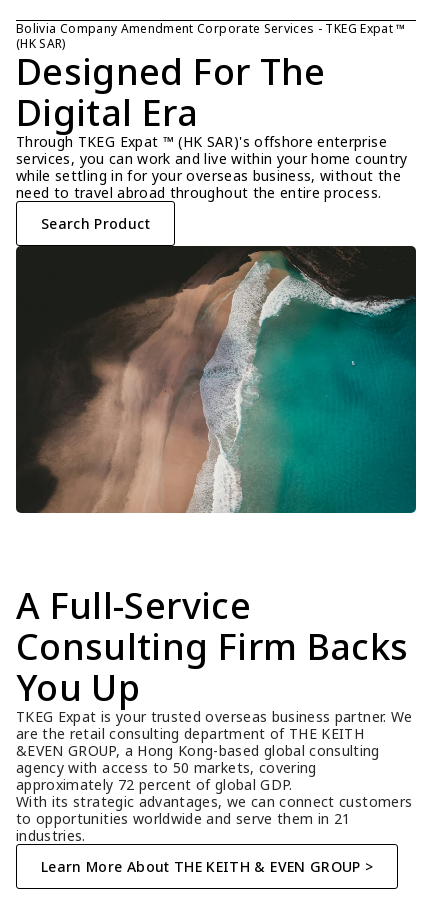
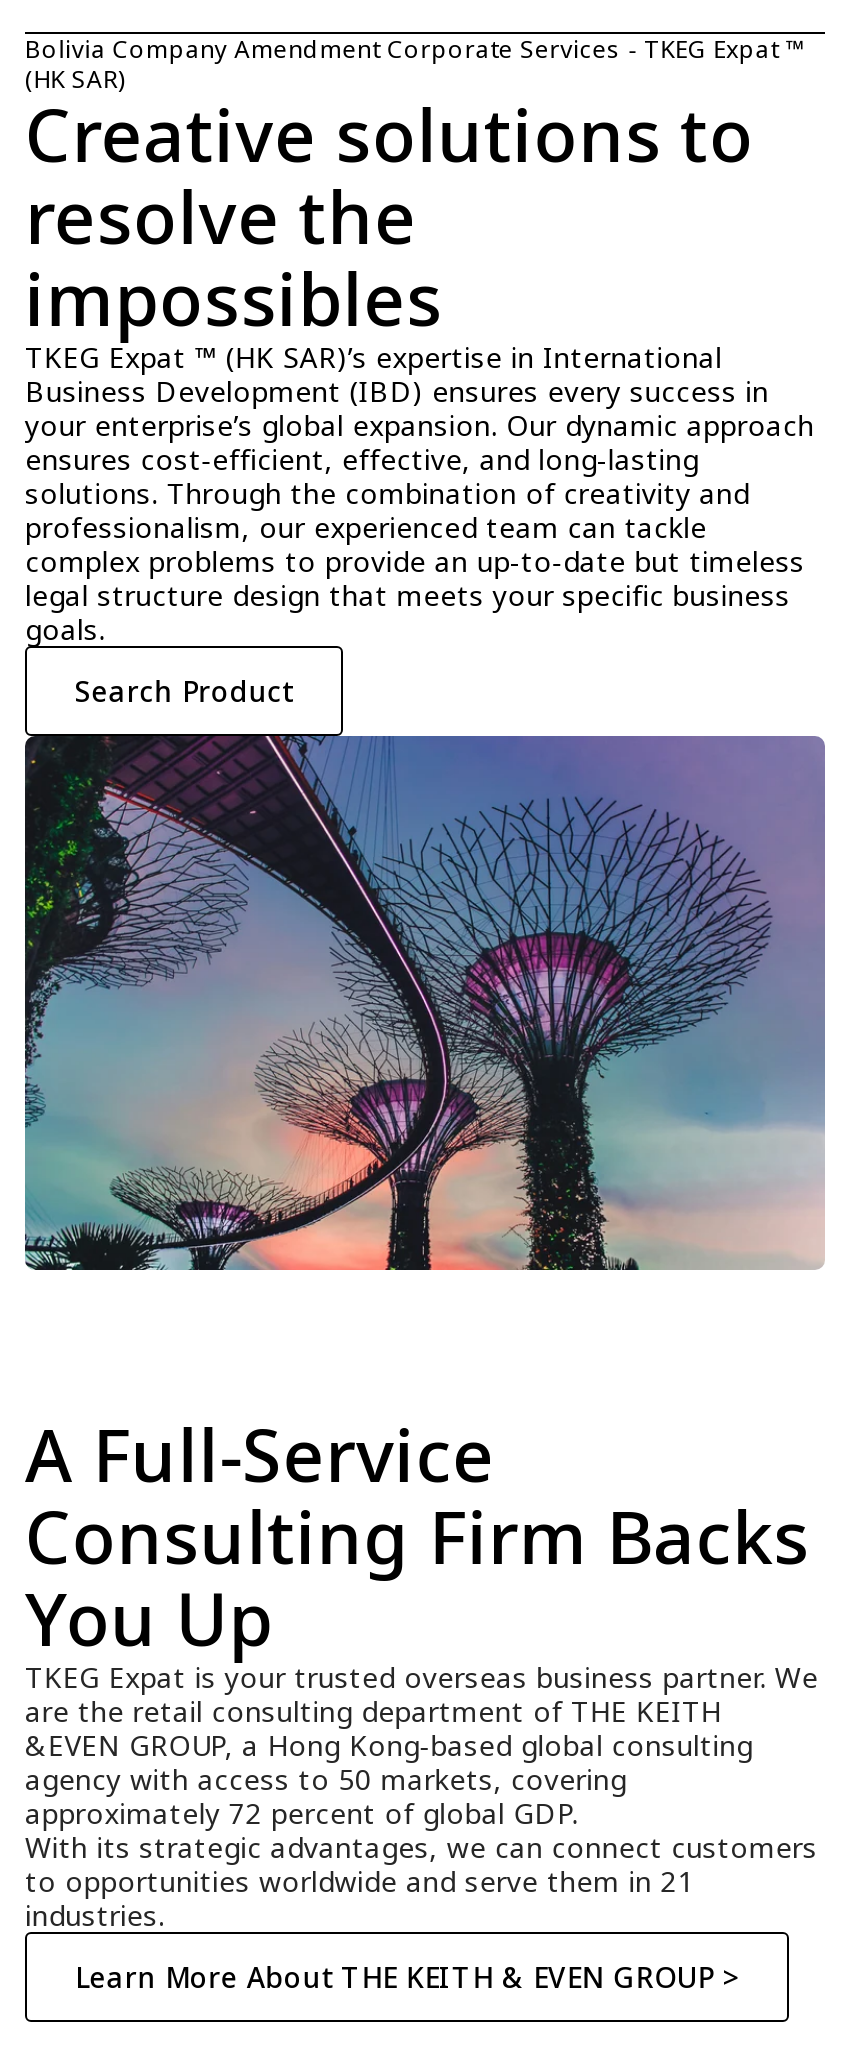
- Designed For The
- Digital Era
- Through TKEG Expat ™ (HK SAR)'s offshore enterprise
- services, you can work and live within your home country
- while settling in for your overseas business, without the
- need to travel abroad throughout the entire process.
+ Creative solutions to
+ resolve the
+ impossibles
+ TKEG Expat ™ (HK SAR)’s expertise in International
+ Business Development (IBD) ensures every success in
+ your enterprise’s global expansion. Our dynamic approach
+ ensures cost-efficient, effective, and long-lasting
+ solutions. Through the combination of creativity and
+ professionalism, our experienced team can tackle
+ complex problems to provide an up-to-date but timeless
+ legal structure design that meets your specific business
+ goals.

- [image]
+ [image]
